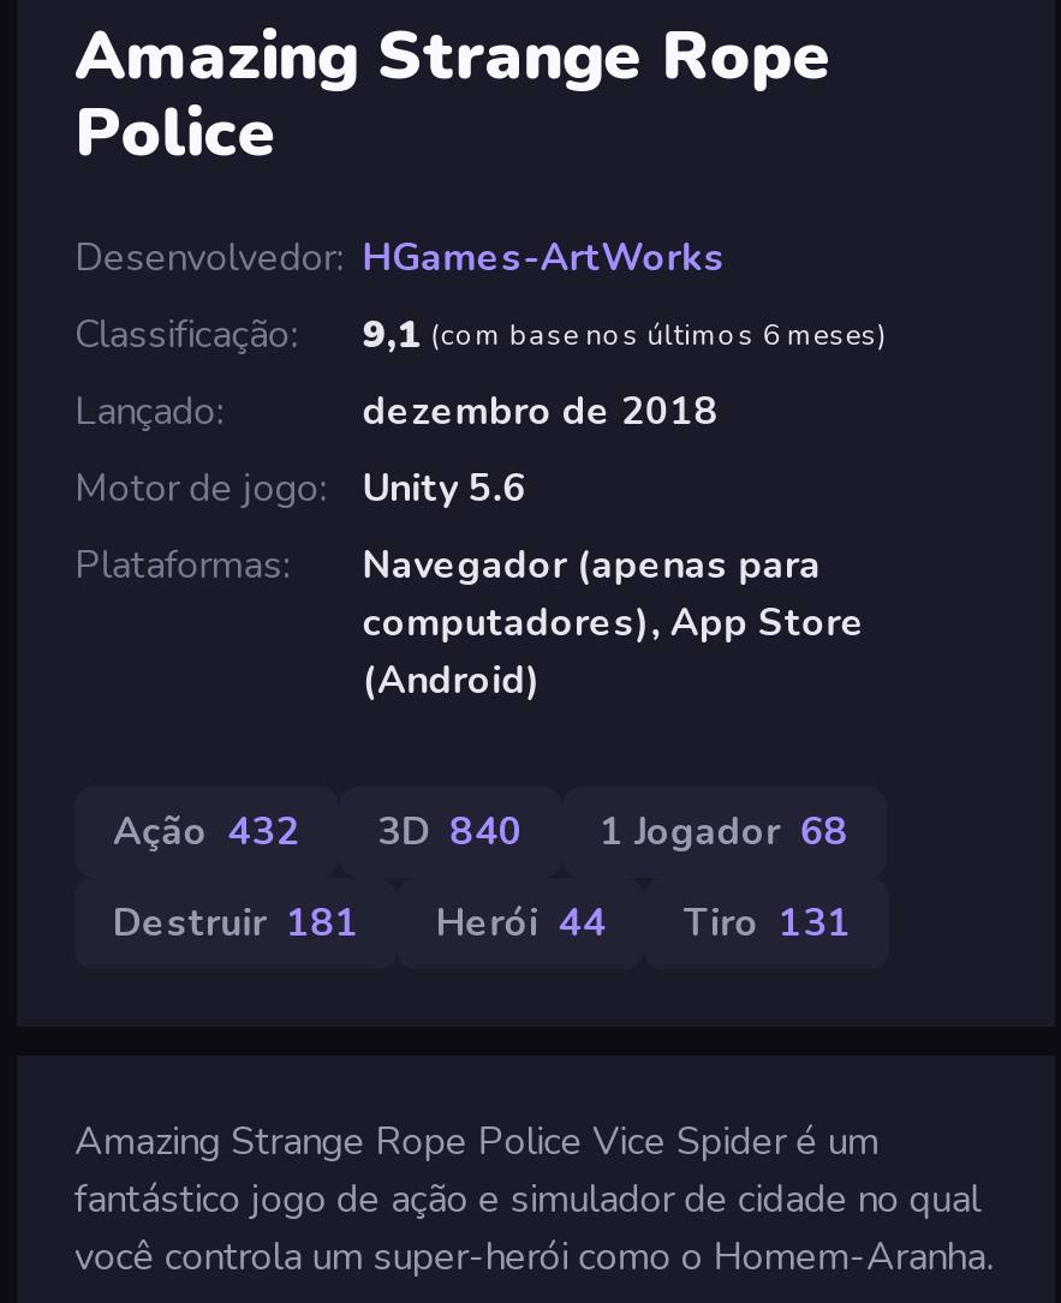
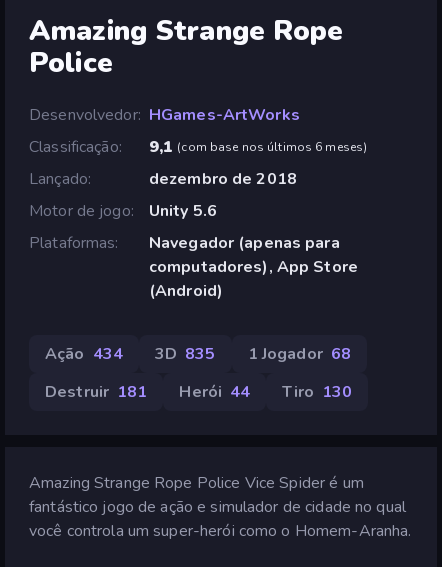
- Ação 432
+ Ação 434

- 3D 840
+ 3D 835

- Destruir 181 Herói 44 Tiro 131
+ Destruir 181 Herói 44 Tiro 130
